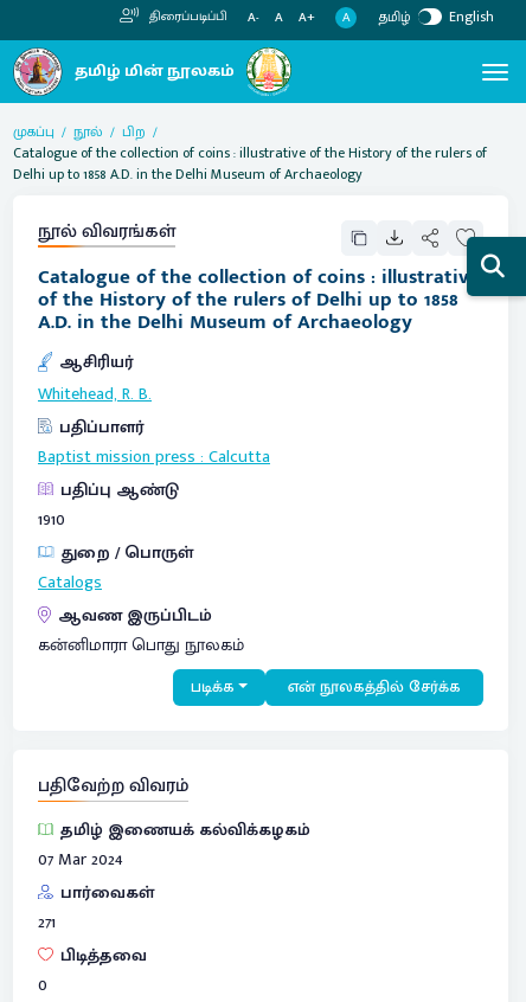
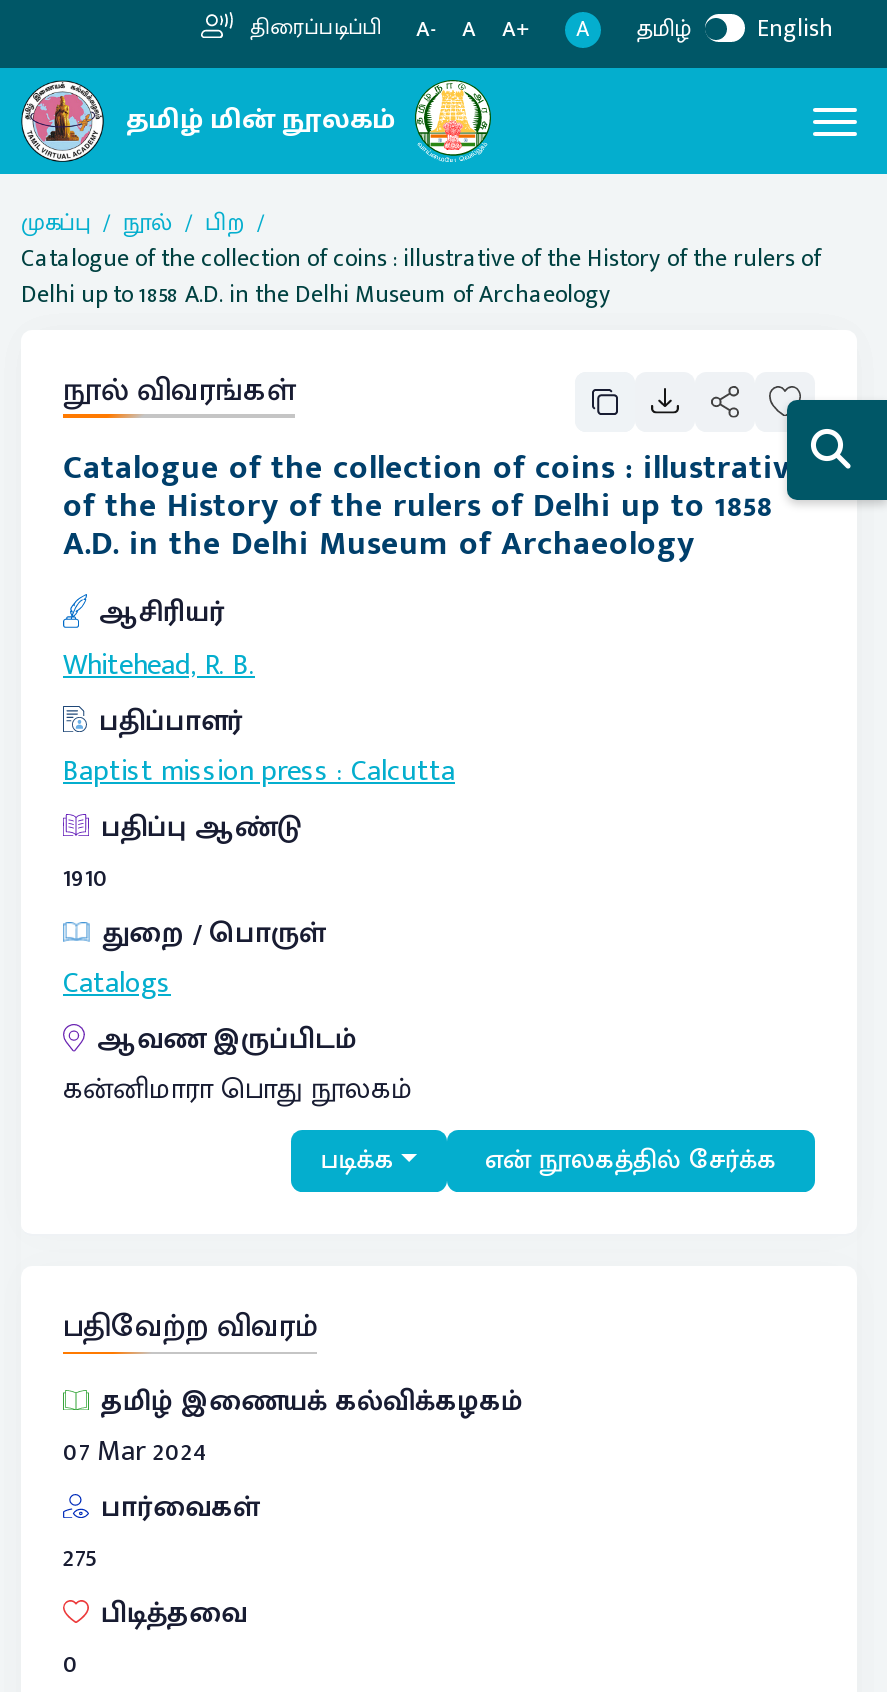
- 271
+ 275
